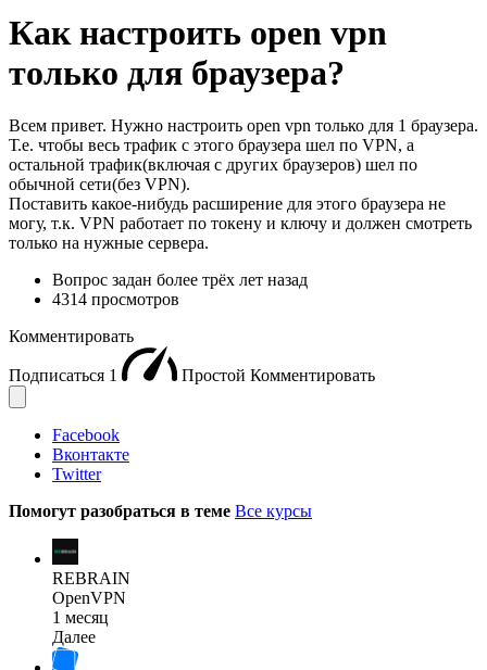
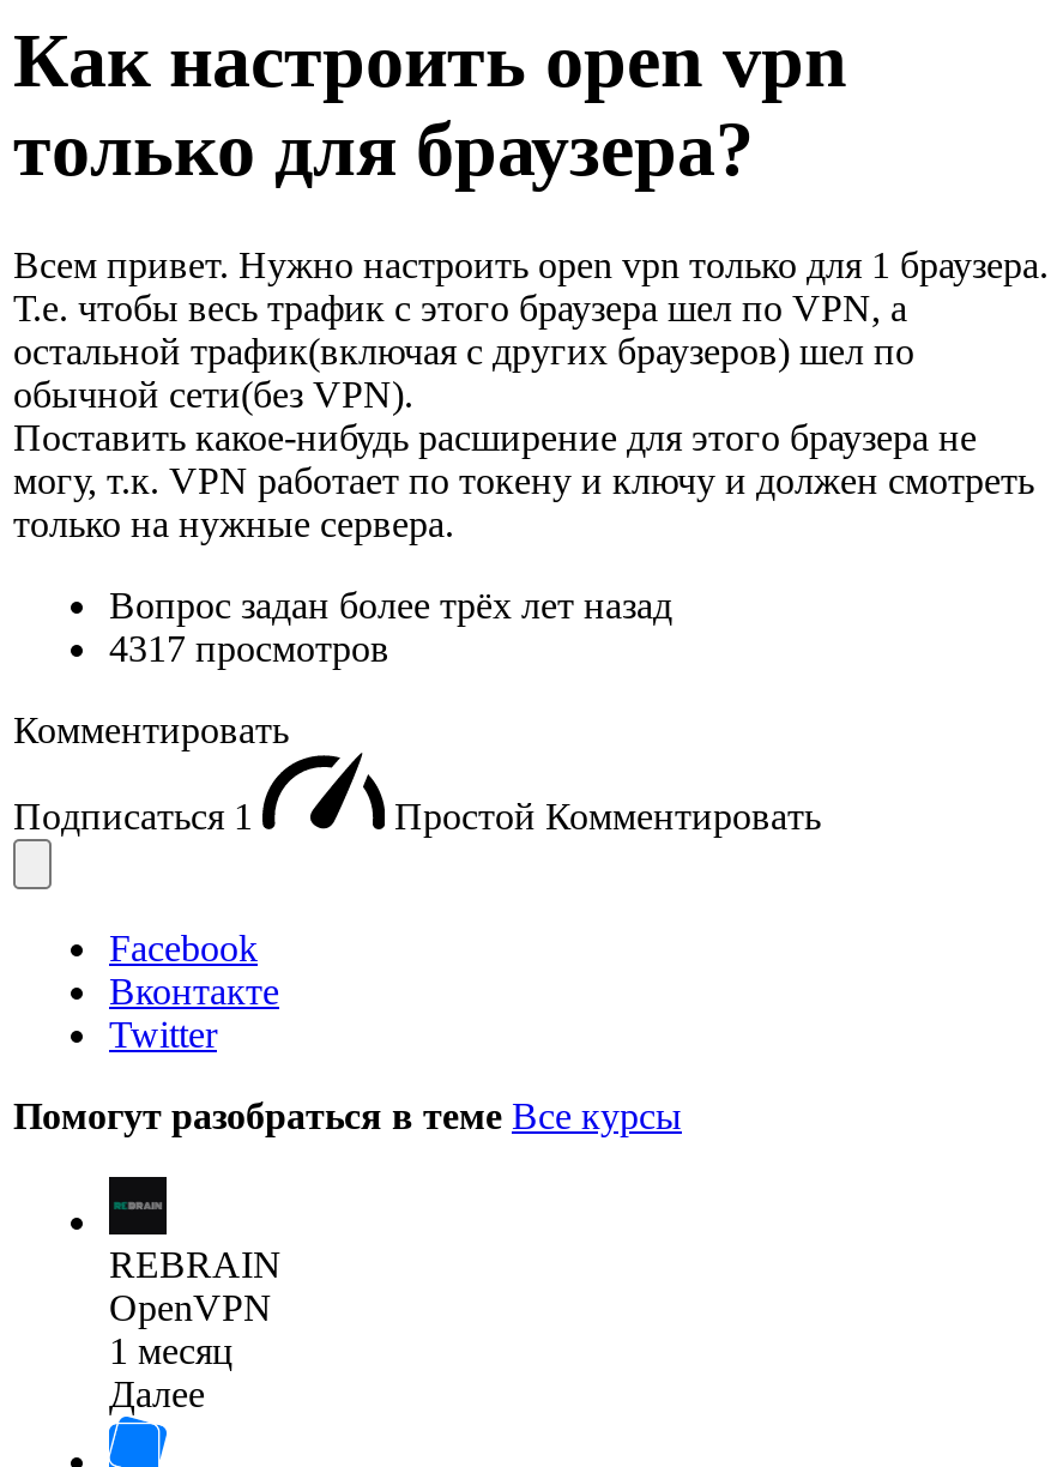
- 4314 просмотров
+ 4317 просмотров
